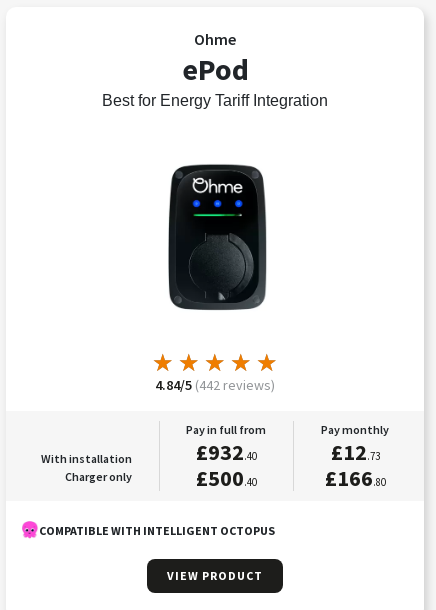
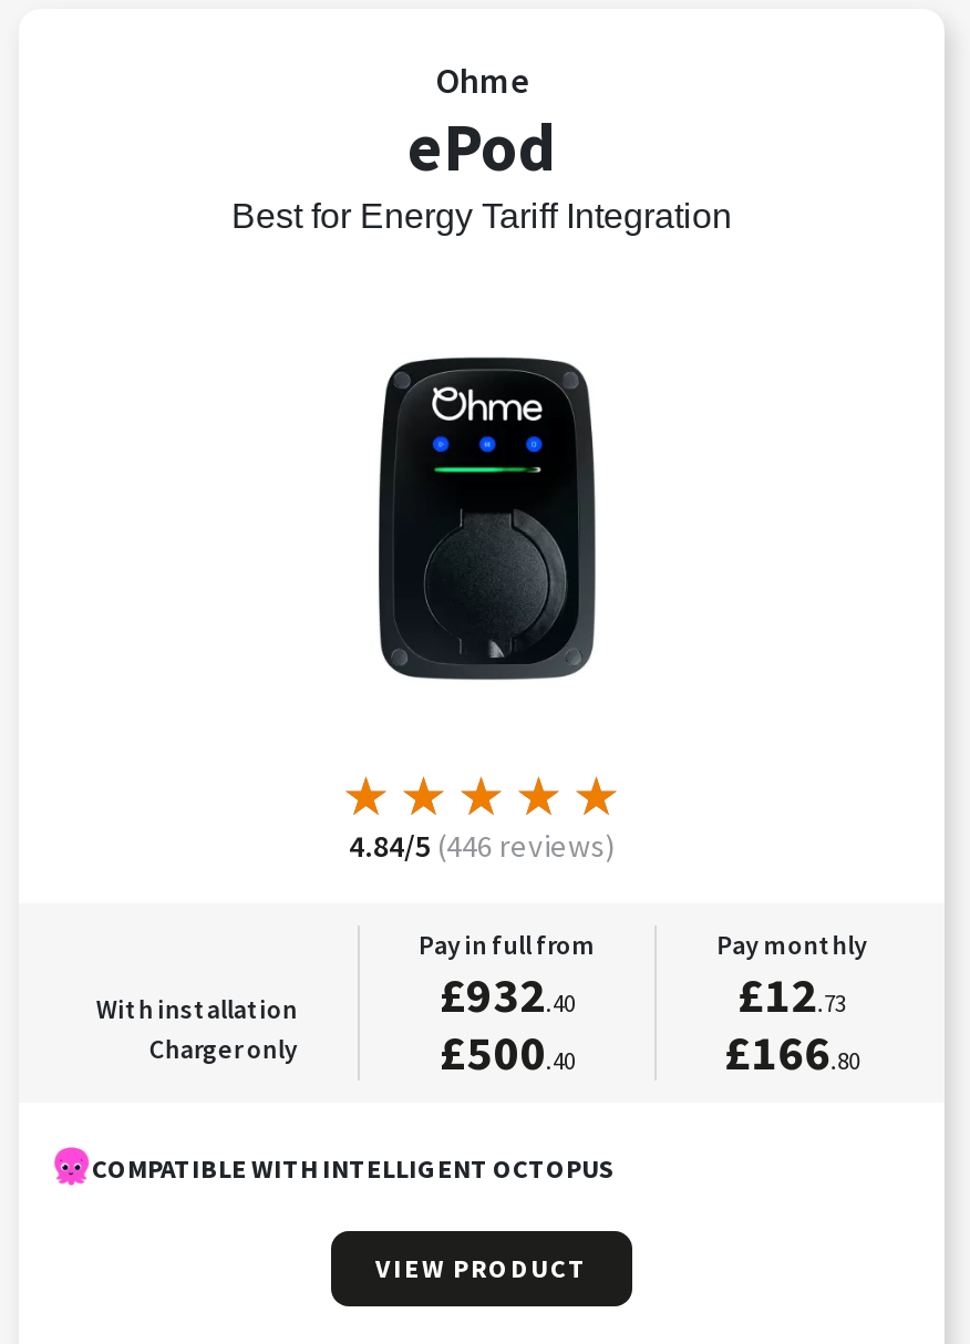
- 4.84/5 (442 reviews)
+ 4.84/5 (446 reviews)
